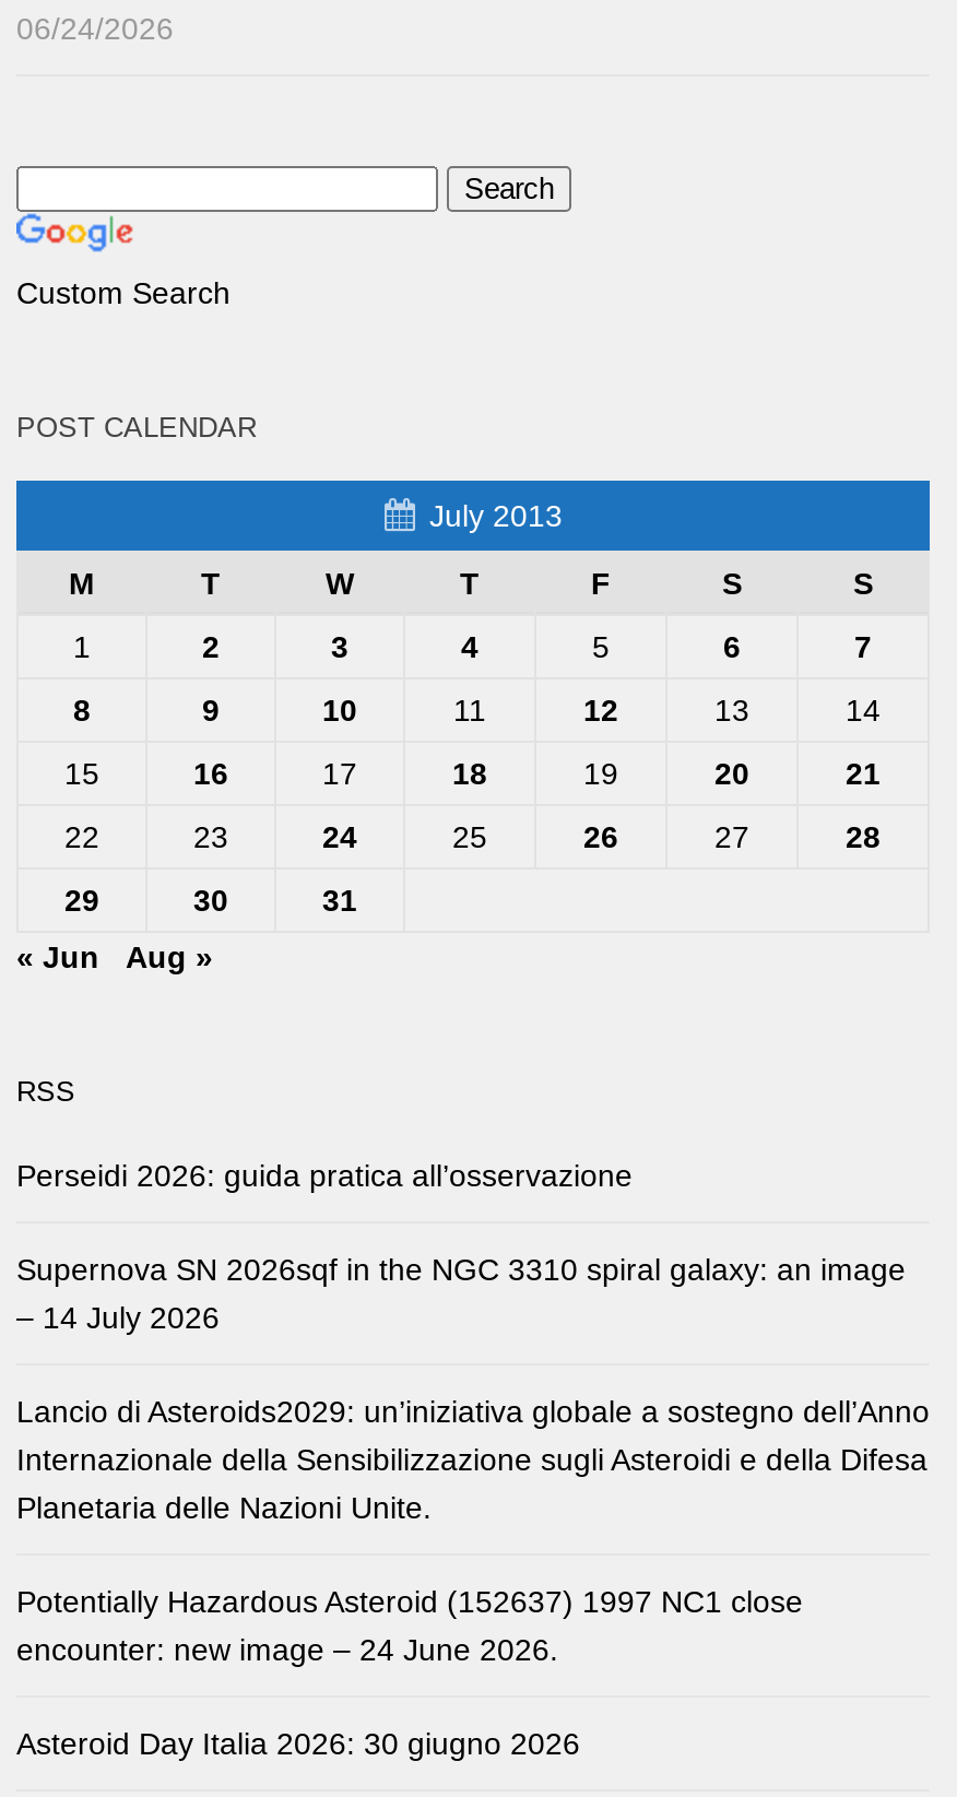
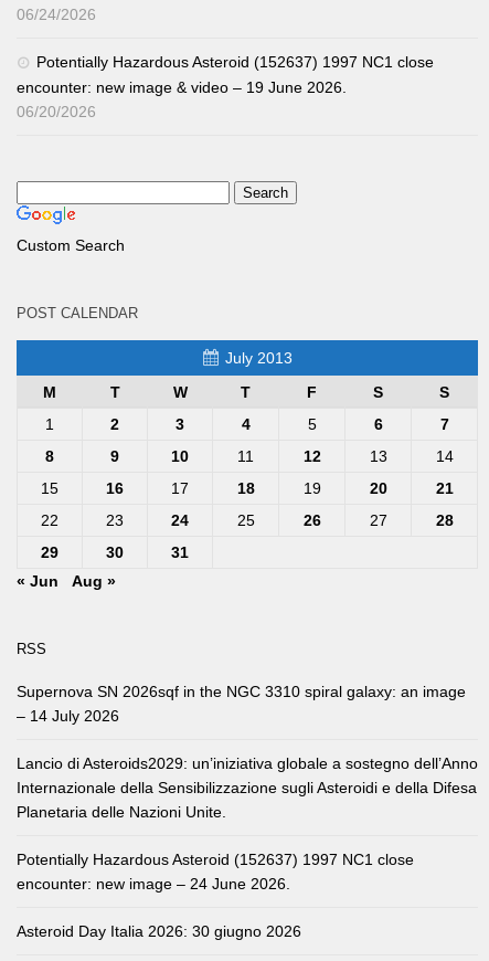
+ Potentially Hazardous Asteroid (152637) 1997 NC1 close
+ encounter: new image & video – 19 June 2026.
+ 06/20/2026

moved down: Custom Search | POST CALENDAR | July 2013 | ... | Aug » | RSS

- Perseidi 2026: guida pratica all’osservazione
